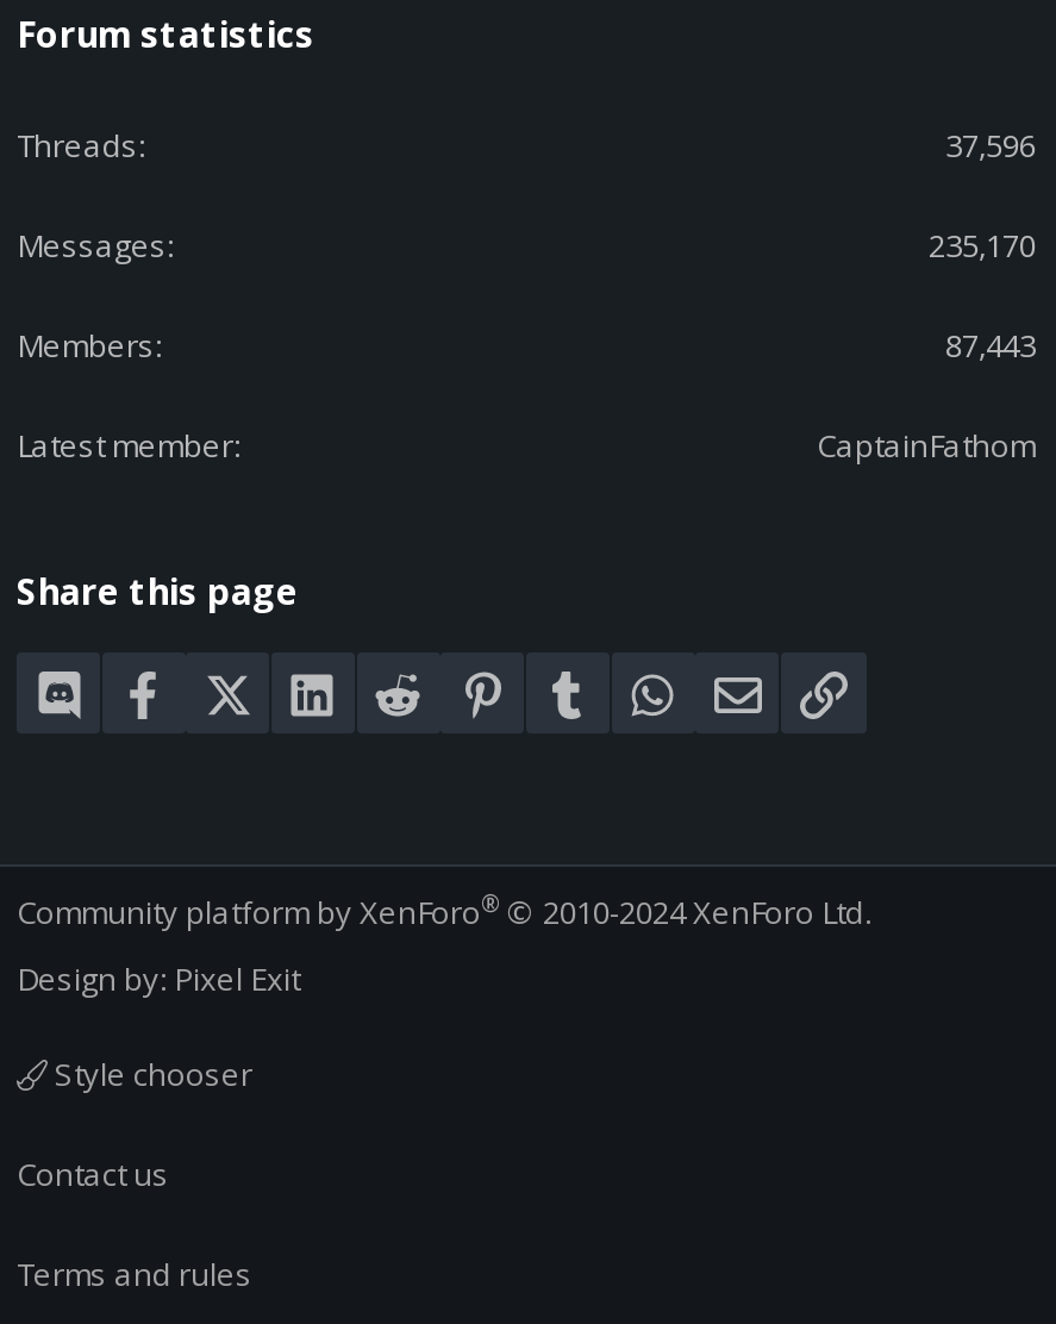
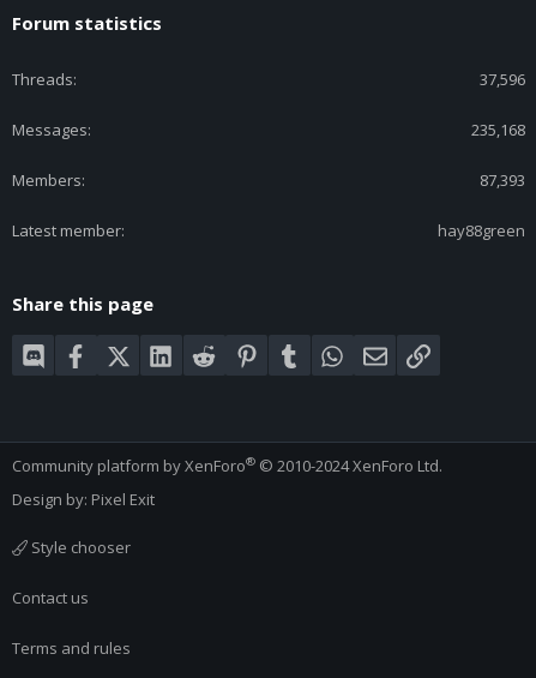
- 235,170
+ 235,168

- 87,443
+ 87,393

- CaptainFathom
+ hay88green
